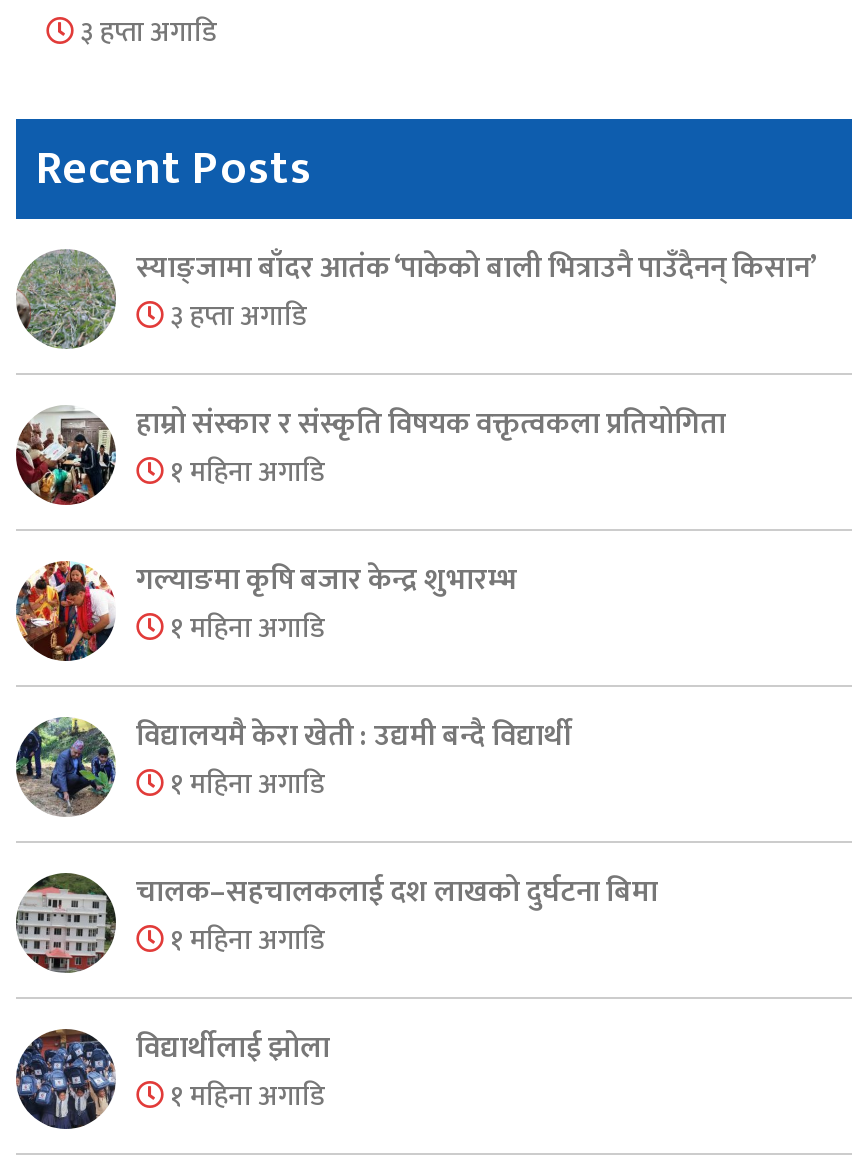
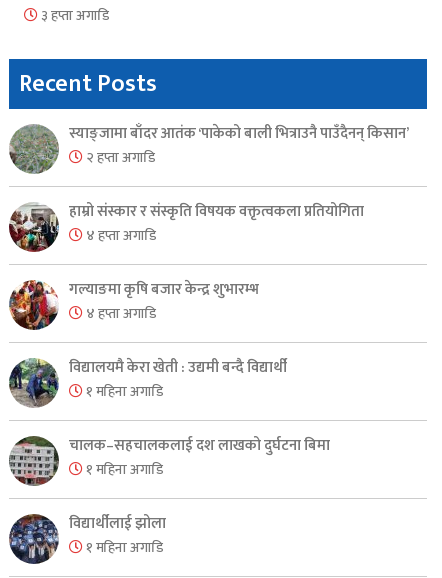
- ३ हप्ता अगाडि
+ २ हप्ता अगाडि

- १ महिना अगाडि
+ ४ हप्ता अगाडि

- १ महिना अगाडि
+ ४ हप्ता अगाडि
